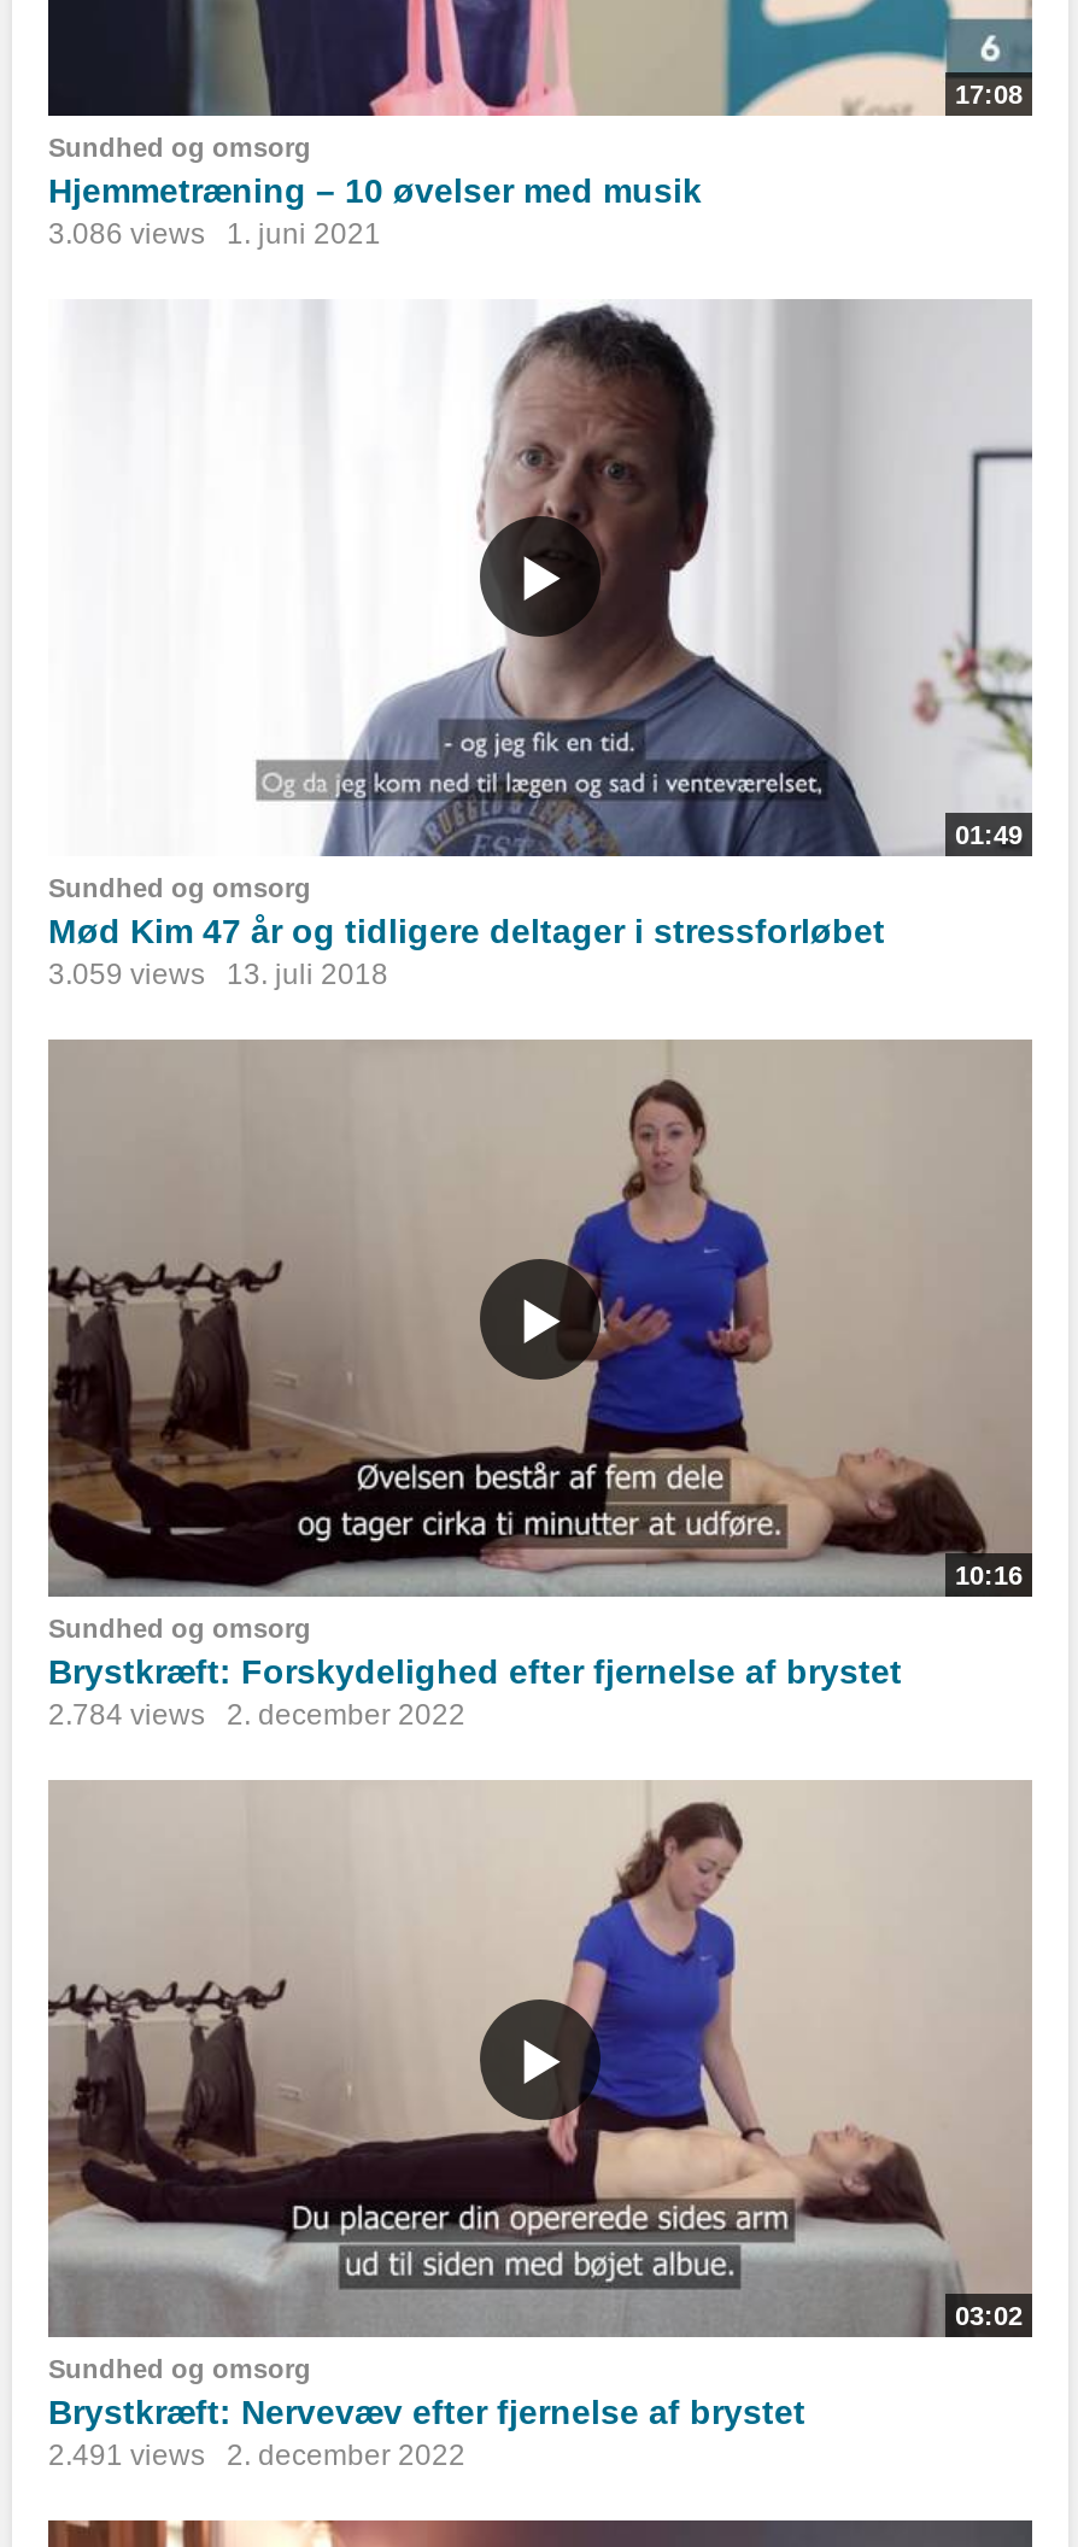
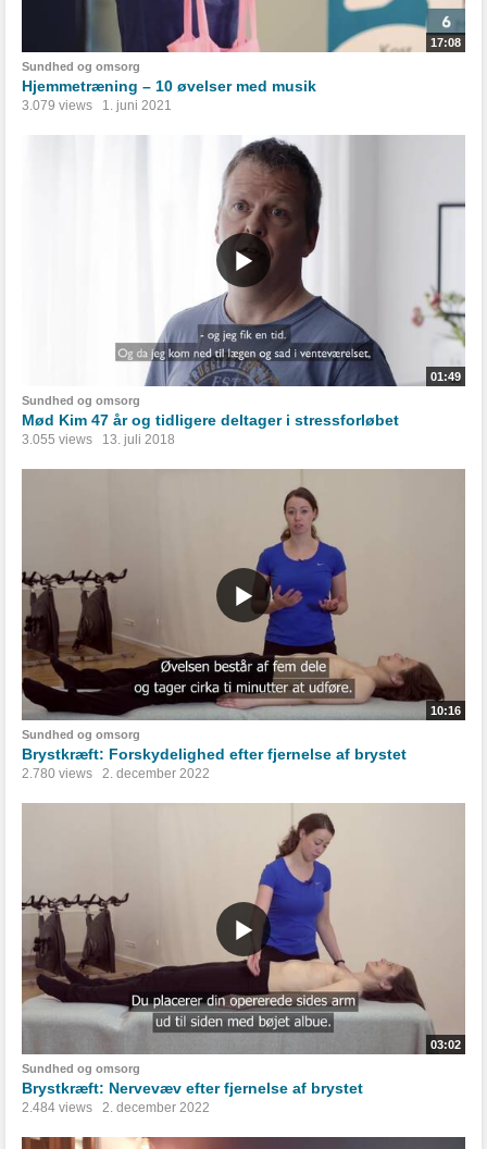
- 3.086 views 1. juni 2021
+ 3.079 views 1. juni 2021

- 3.059 views 13. juli 2018
+ 3.055 views 13. juli 2018

- 2.784 views 2. december 2022
+ 2.780 views 2. december 2022

- 2.491 views 2. december 2022
+ 2.484 views 2. december 2022
